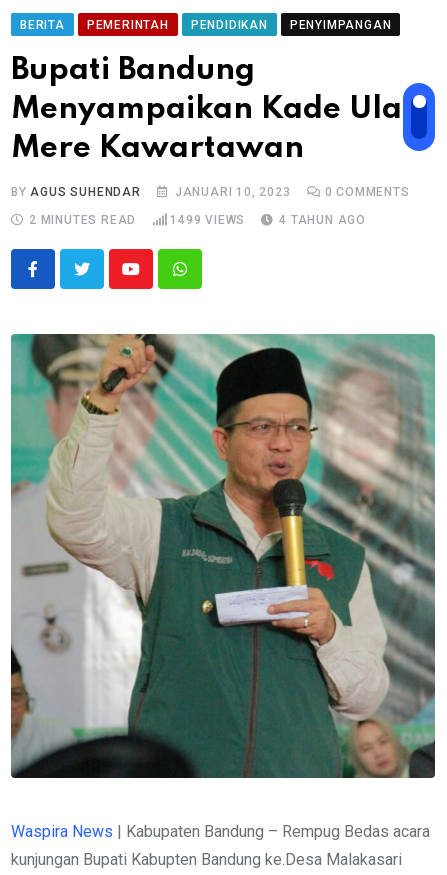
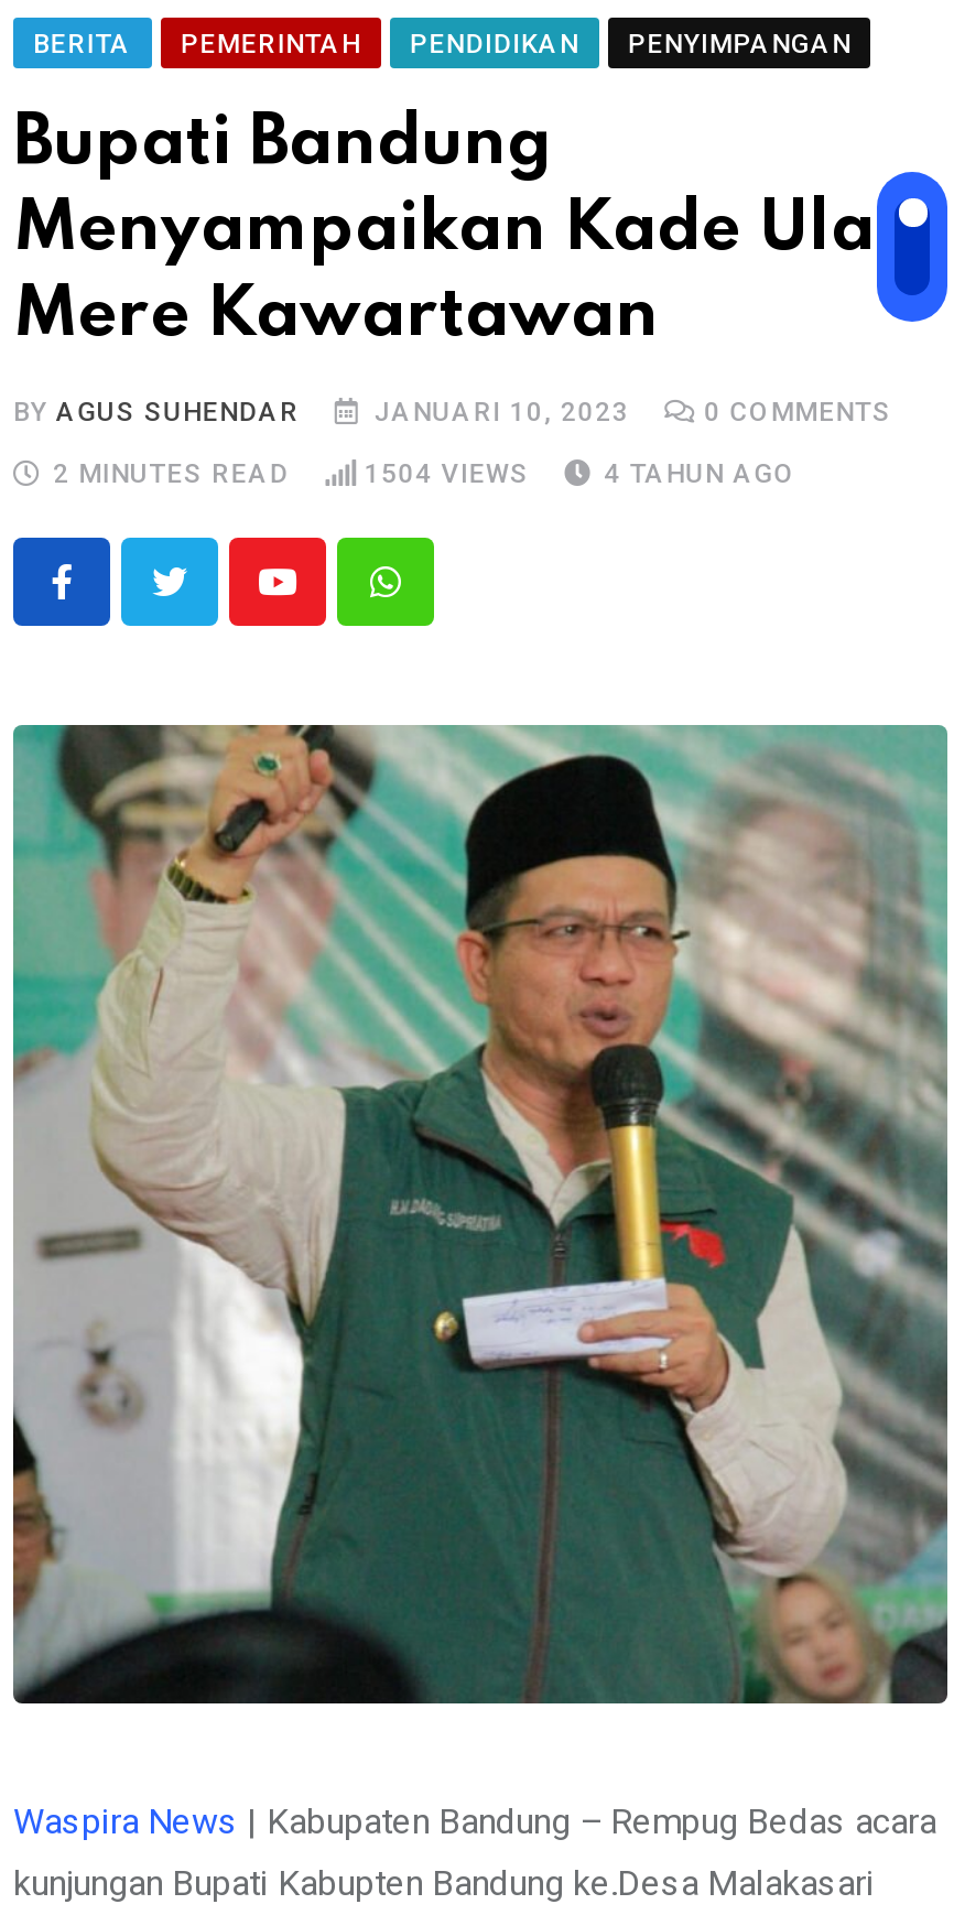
- 1499 VIEWS
+ 1504 VIEWS
